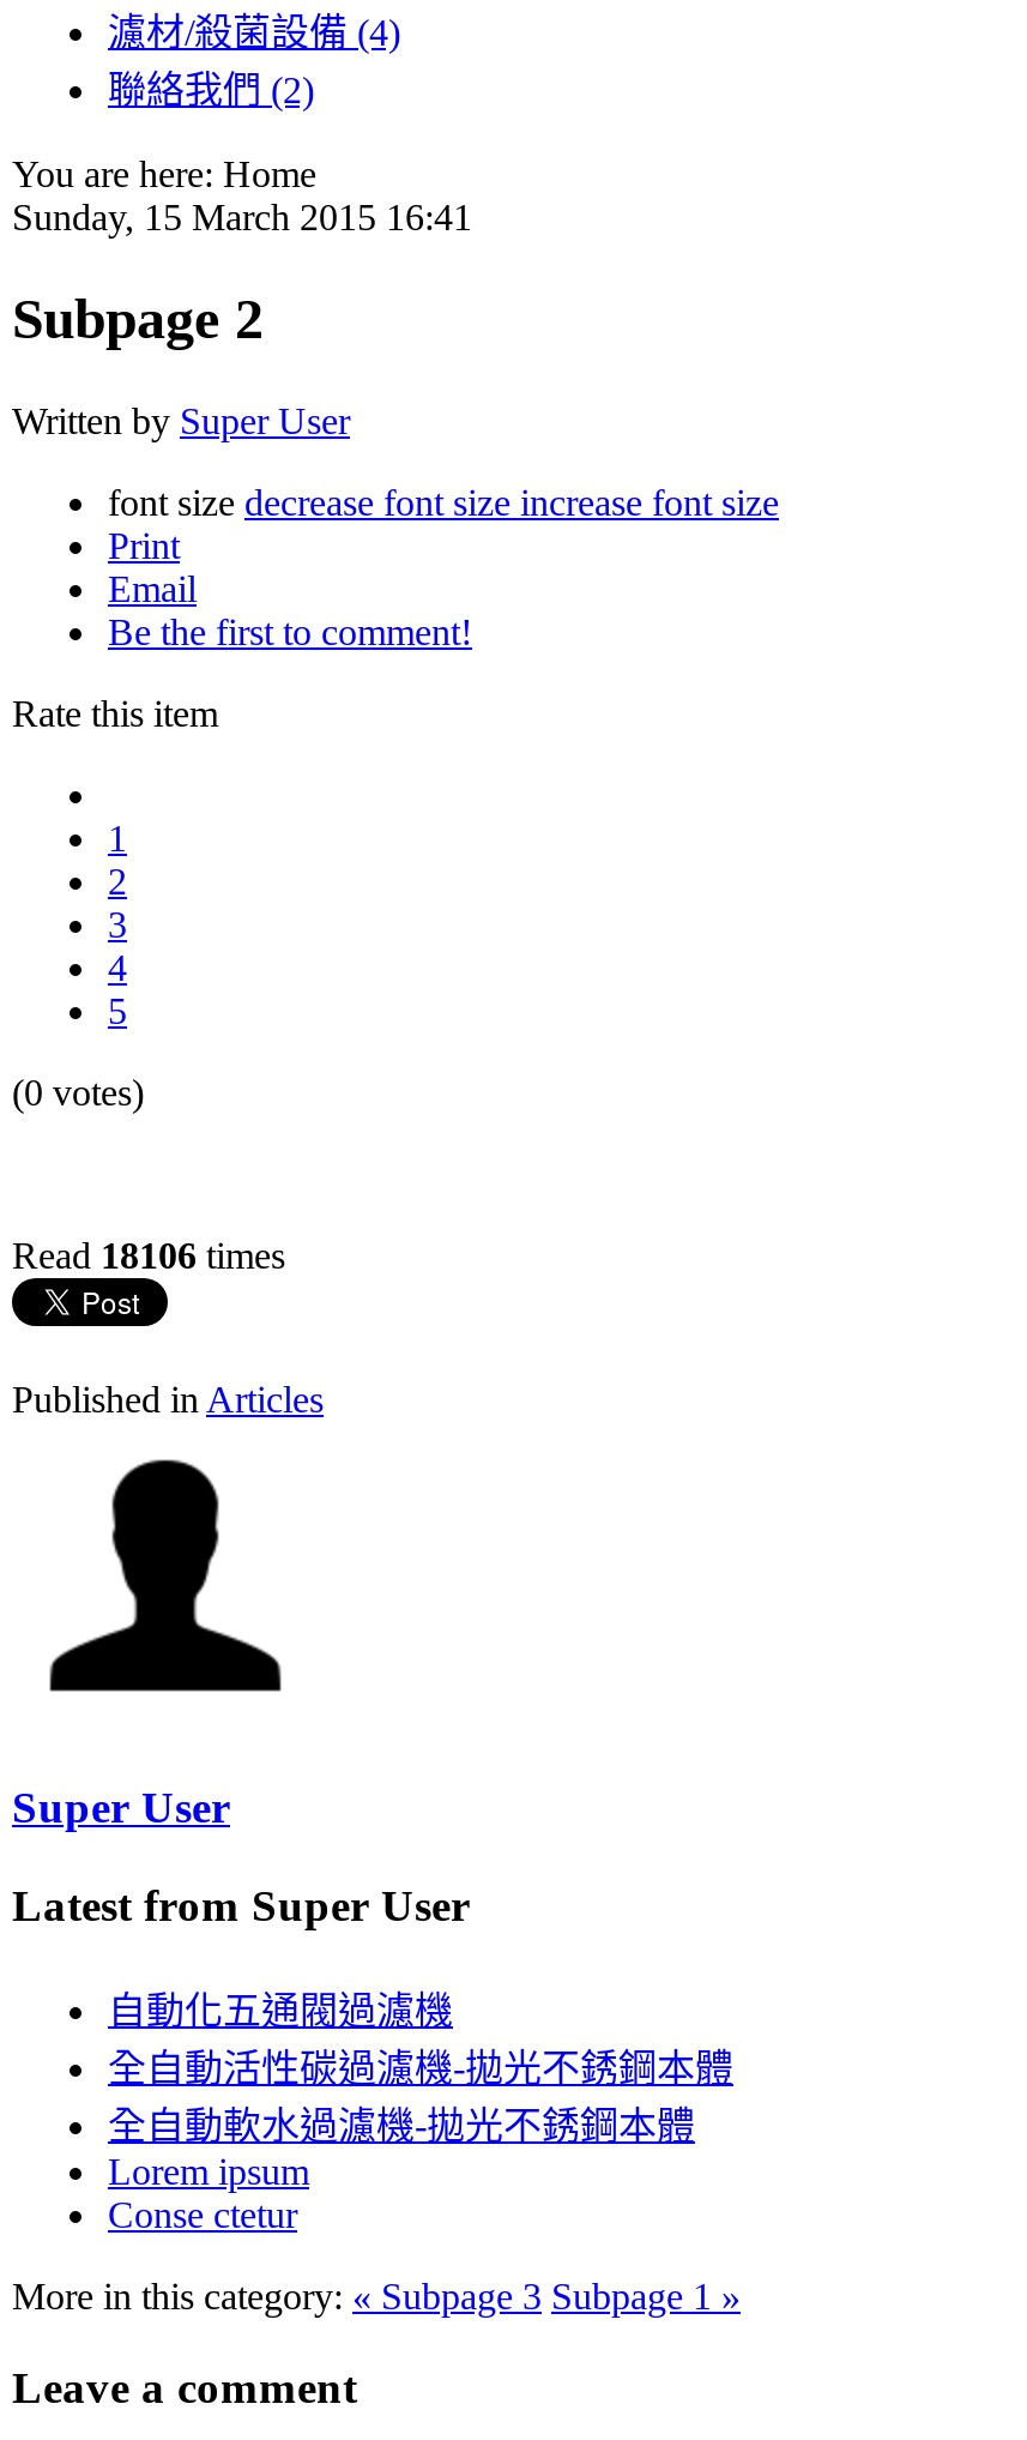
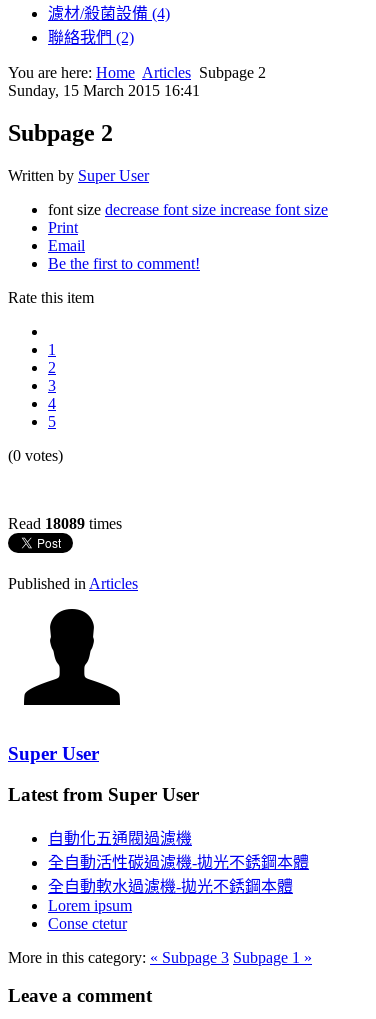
- You are here: Home
+ You are here: Home Articles Subpage 2

- Read 18106 times
+ Read 18089 times
